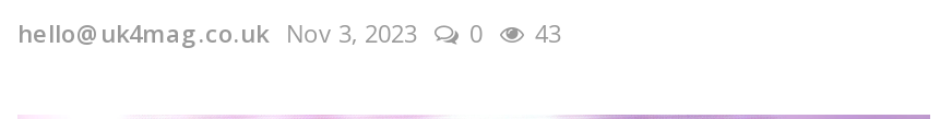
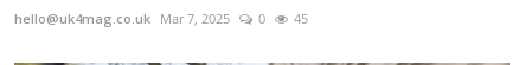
- hello@uk4mag.co.uk Nov 3, 2023
+ hello@uk4mag.co.uk Mar 7, 2025

- 43
+ 45
